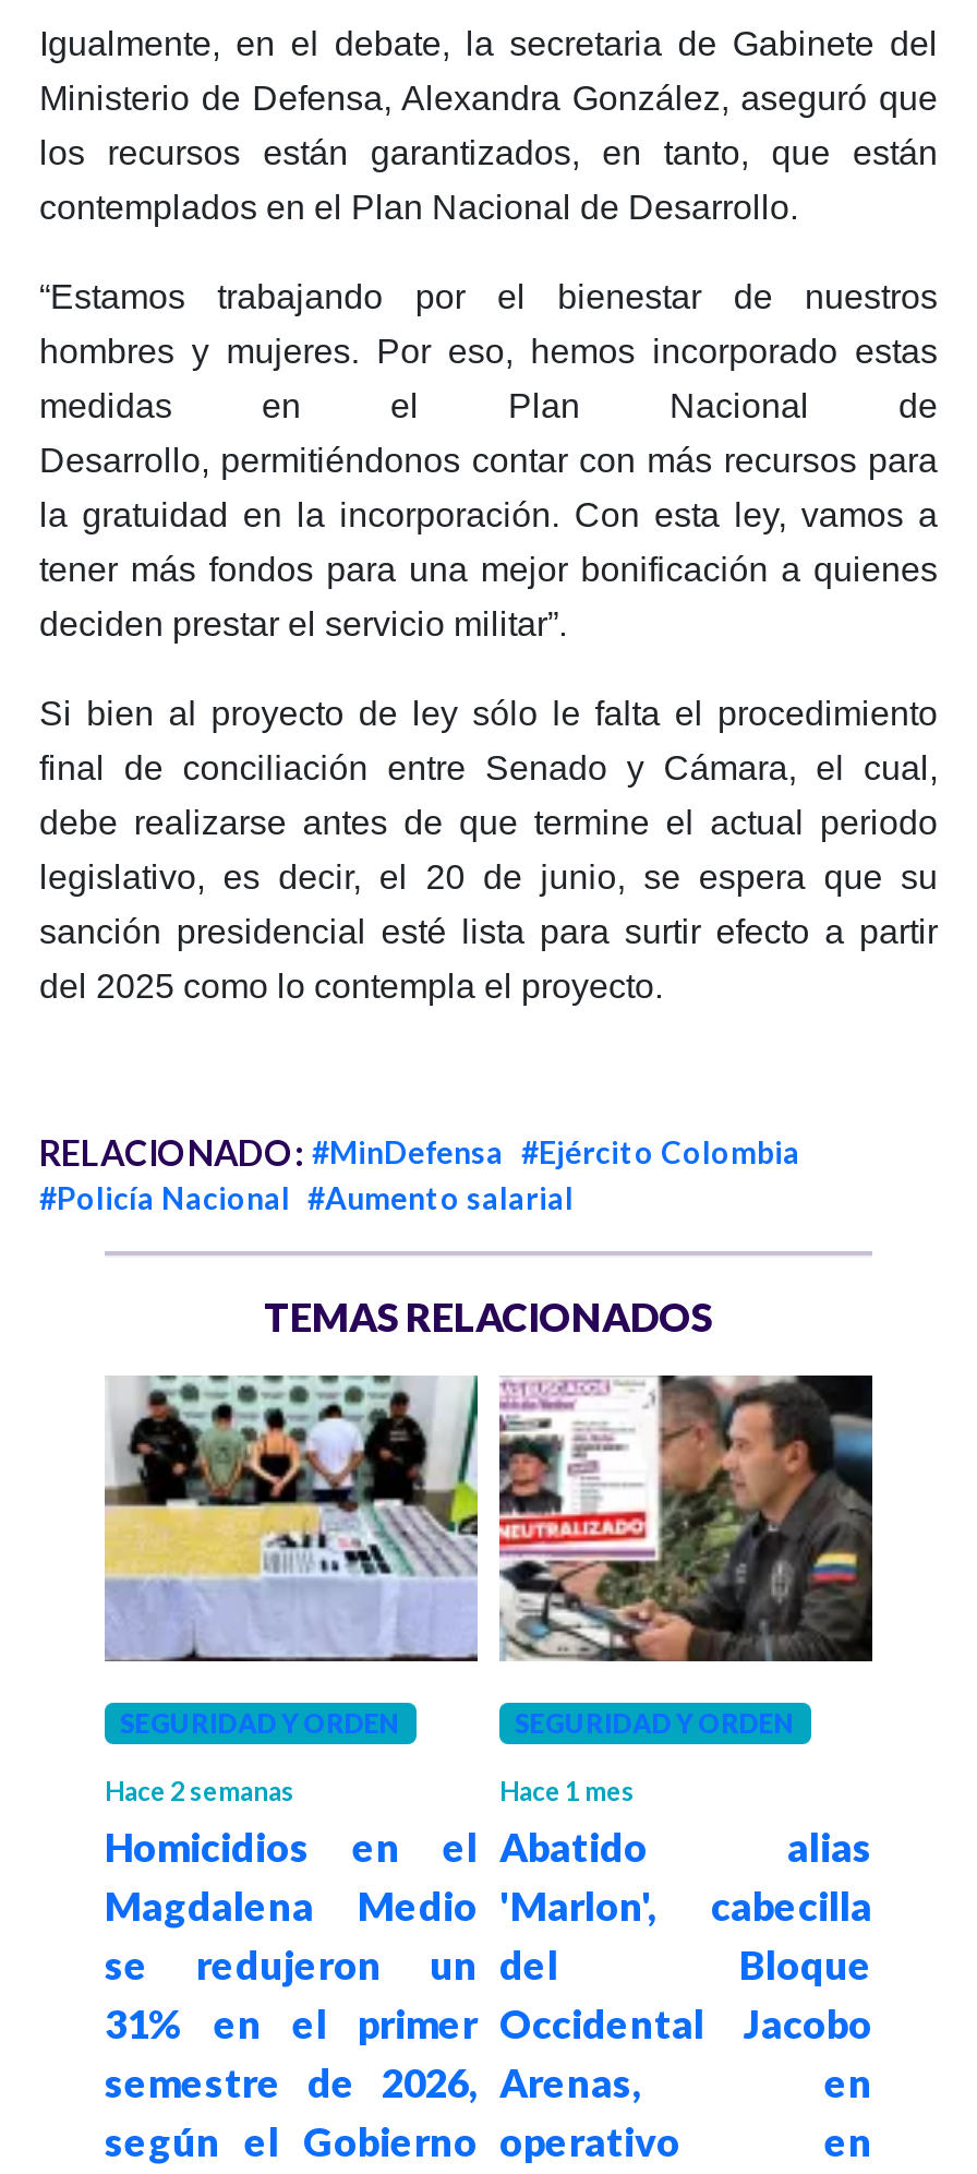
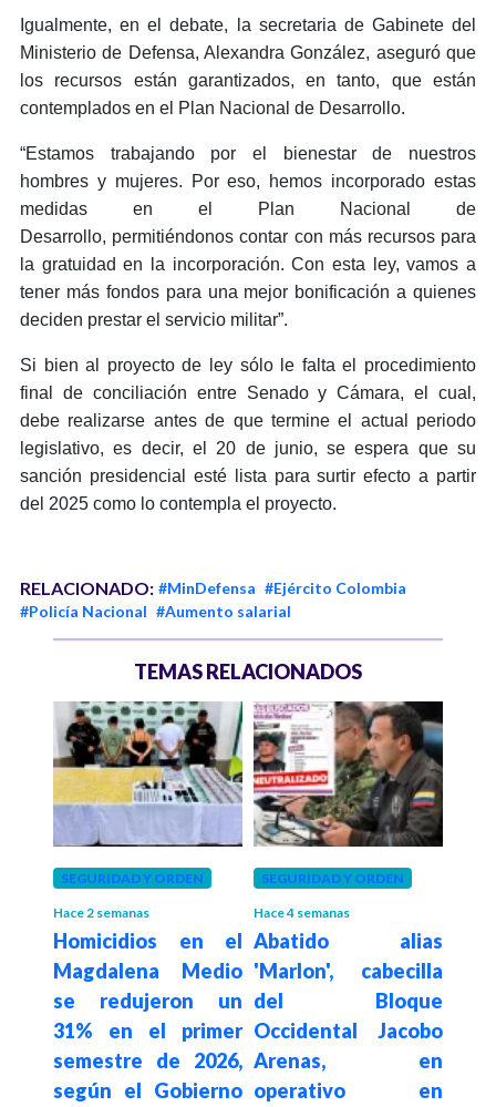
- Hace 1 mes
+ Hace 4 semanas
